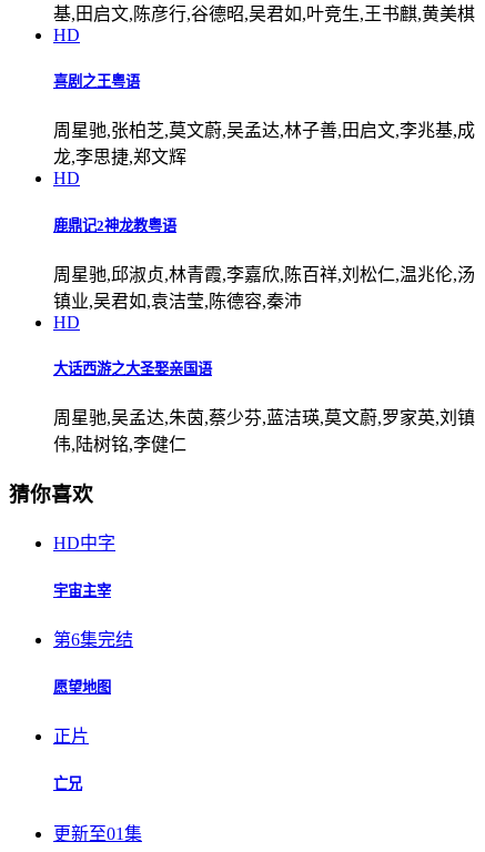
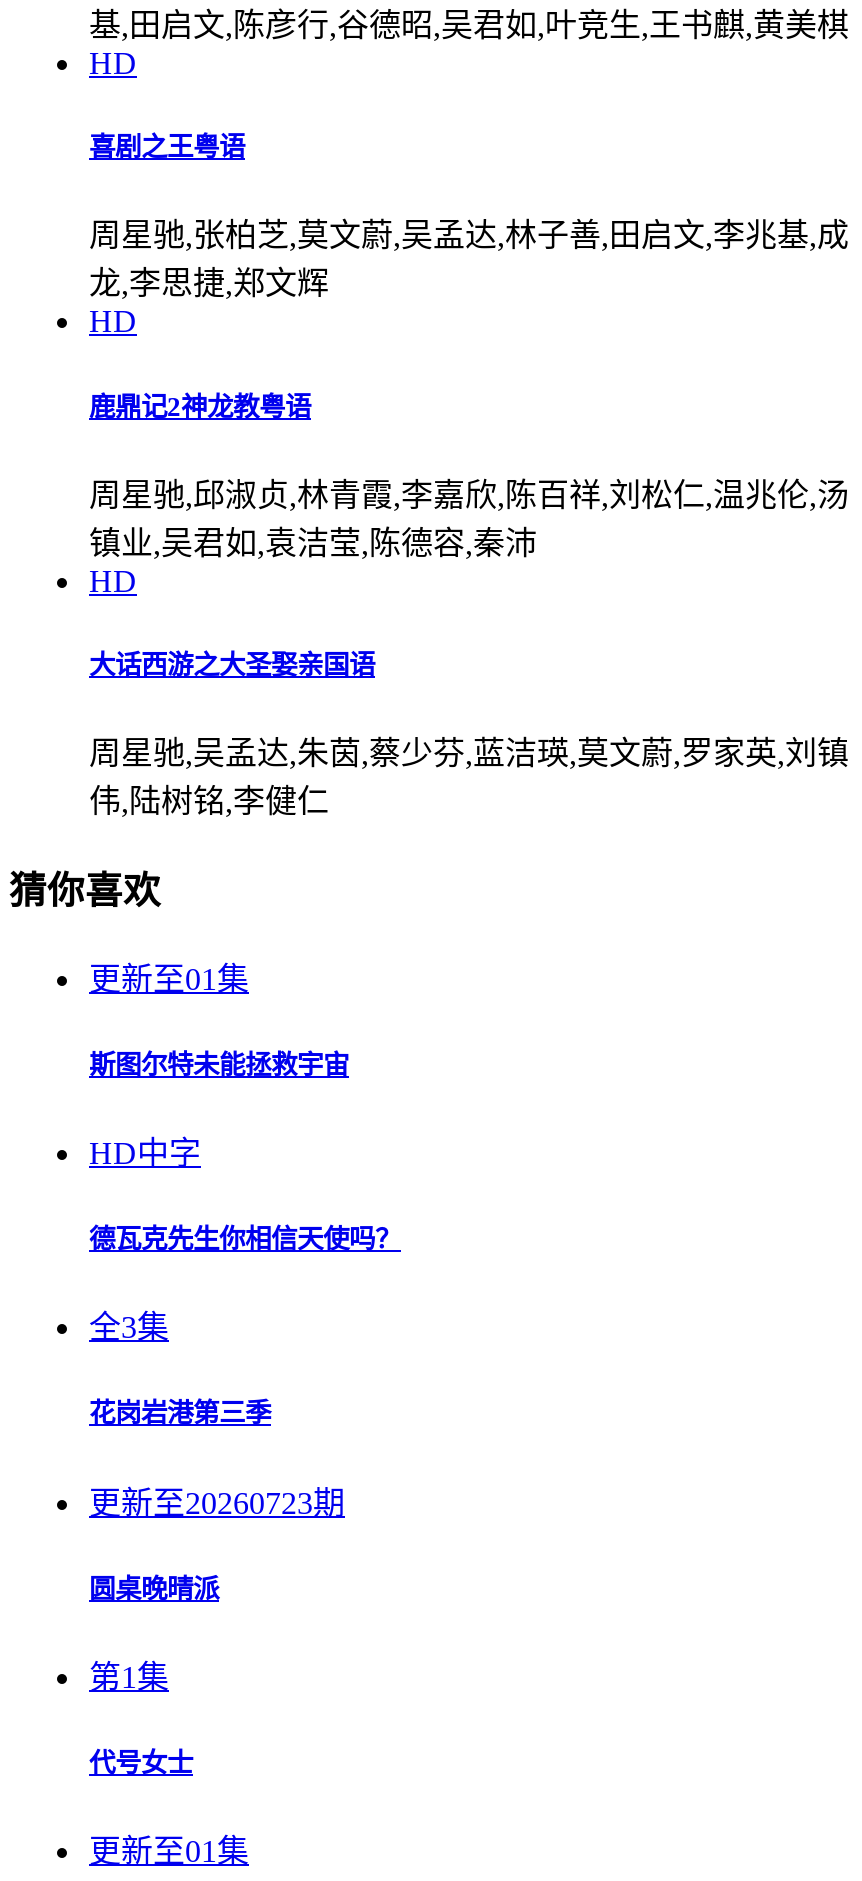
+ 更新至01集
+ 斯图尔特未能拯救宇宙

- 宇宙主宰
- 第6集完结
- 愿望地图
- 正片
- 亡兄
+ 德瓦克先生你相信天使吗？
+ 全3集
+ 花岗岩港第三季
+ 更新至20260723期
+ 圆桌晚晴派
+ 第1集
+ 代号女士
